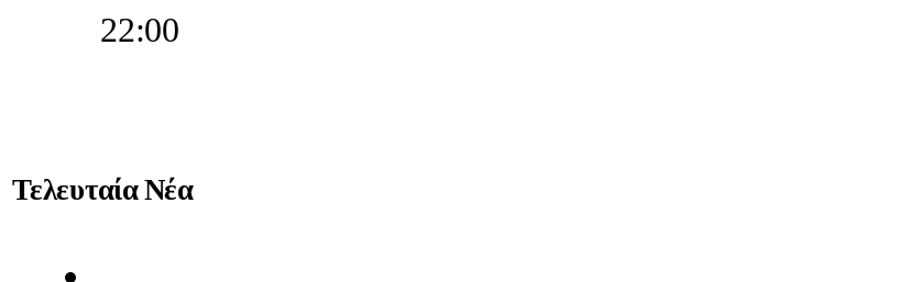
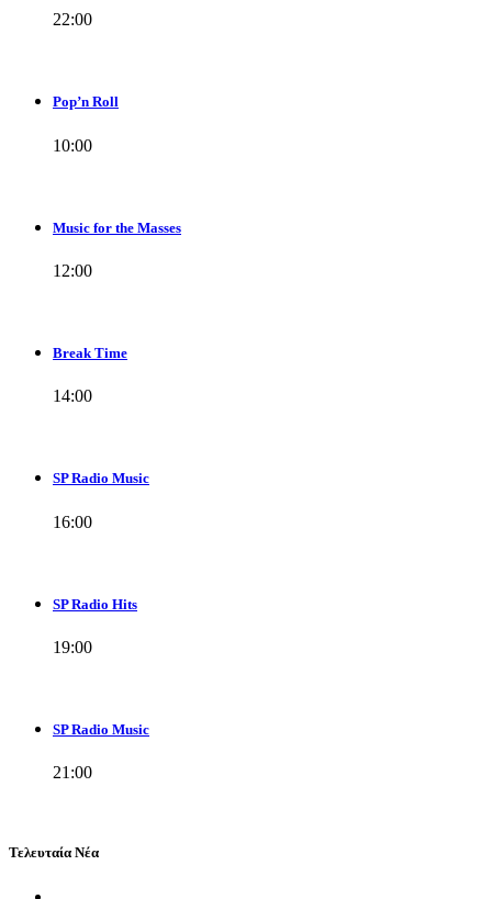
+ Pop’n Roll
+ 10:00

+ Music for the Masses
+ 12:00

+ Break Time
+ 14:00

+ SP Radio Music
+ 16:00

+ SP Radio Hits
+ 19:00

+ SP Radio Music
+ 21:00
